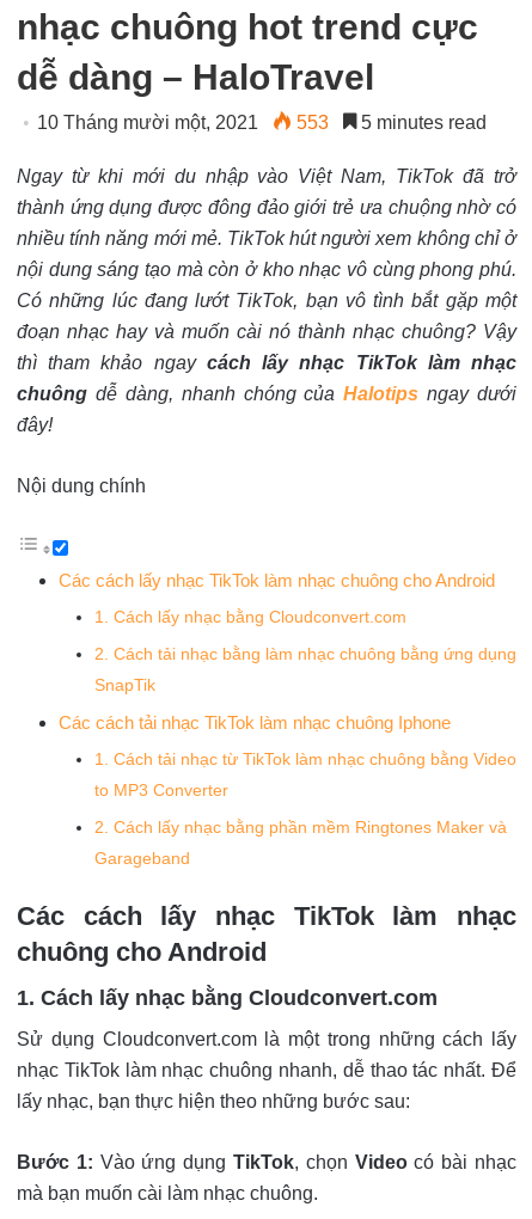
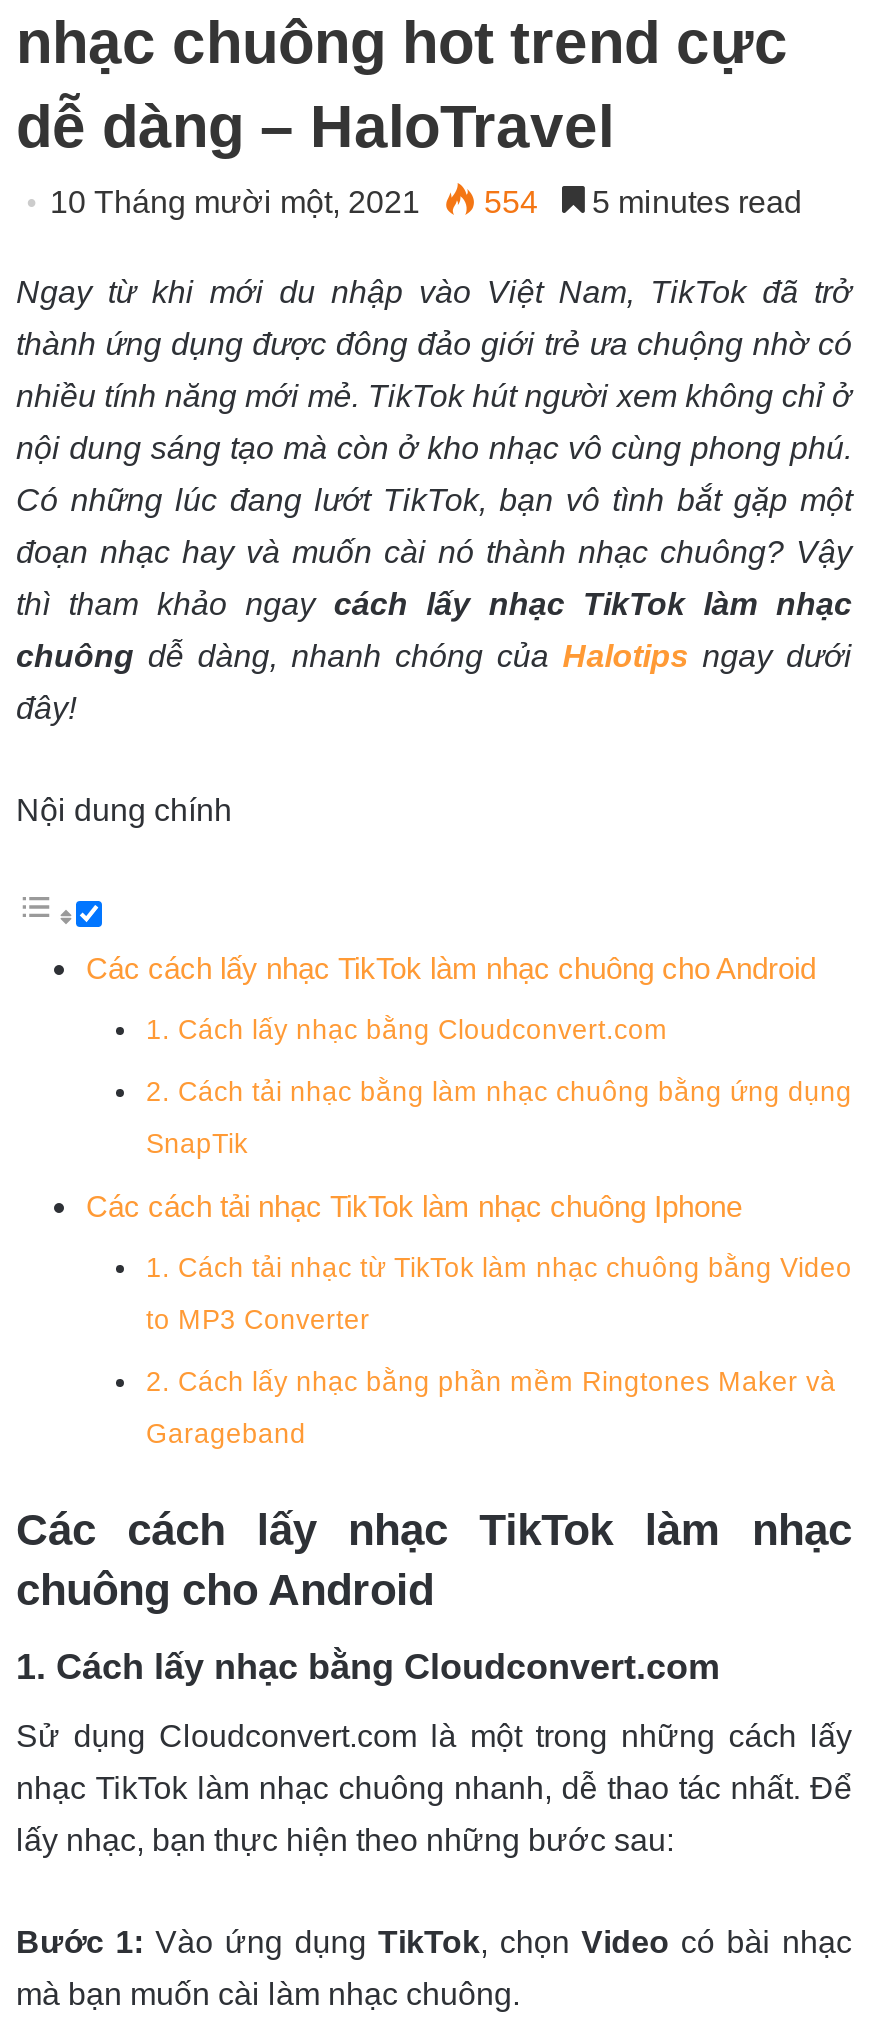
- 10 Tháng mười một, 2021 553 5 minutes read
+ 10 Tháng mười một, 2021 554 5 minutes read
